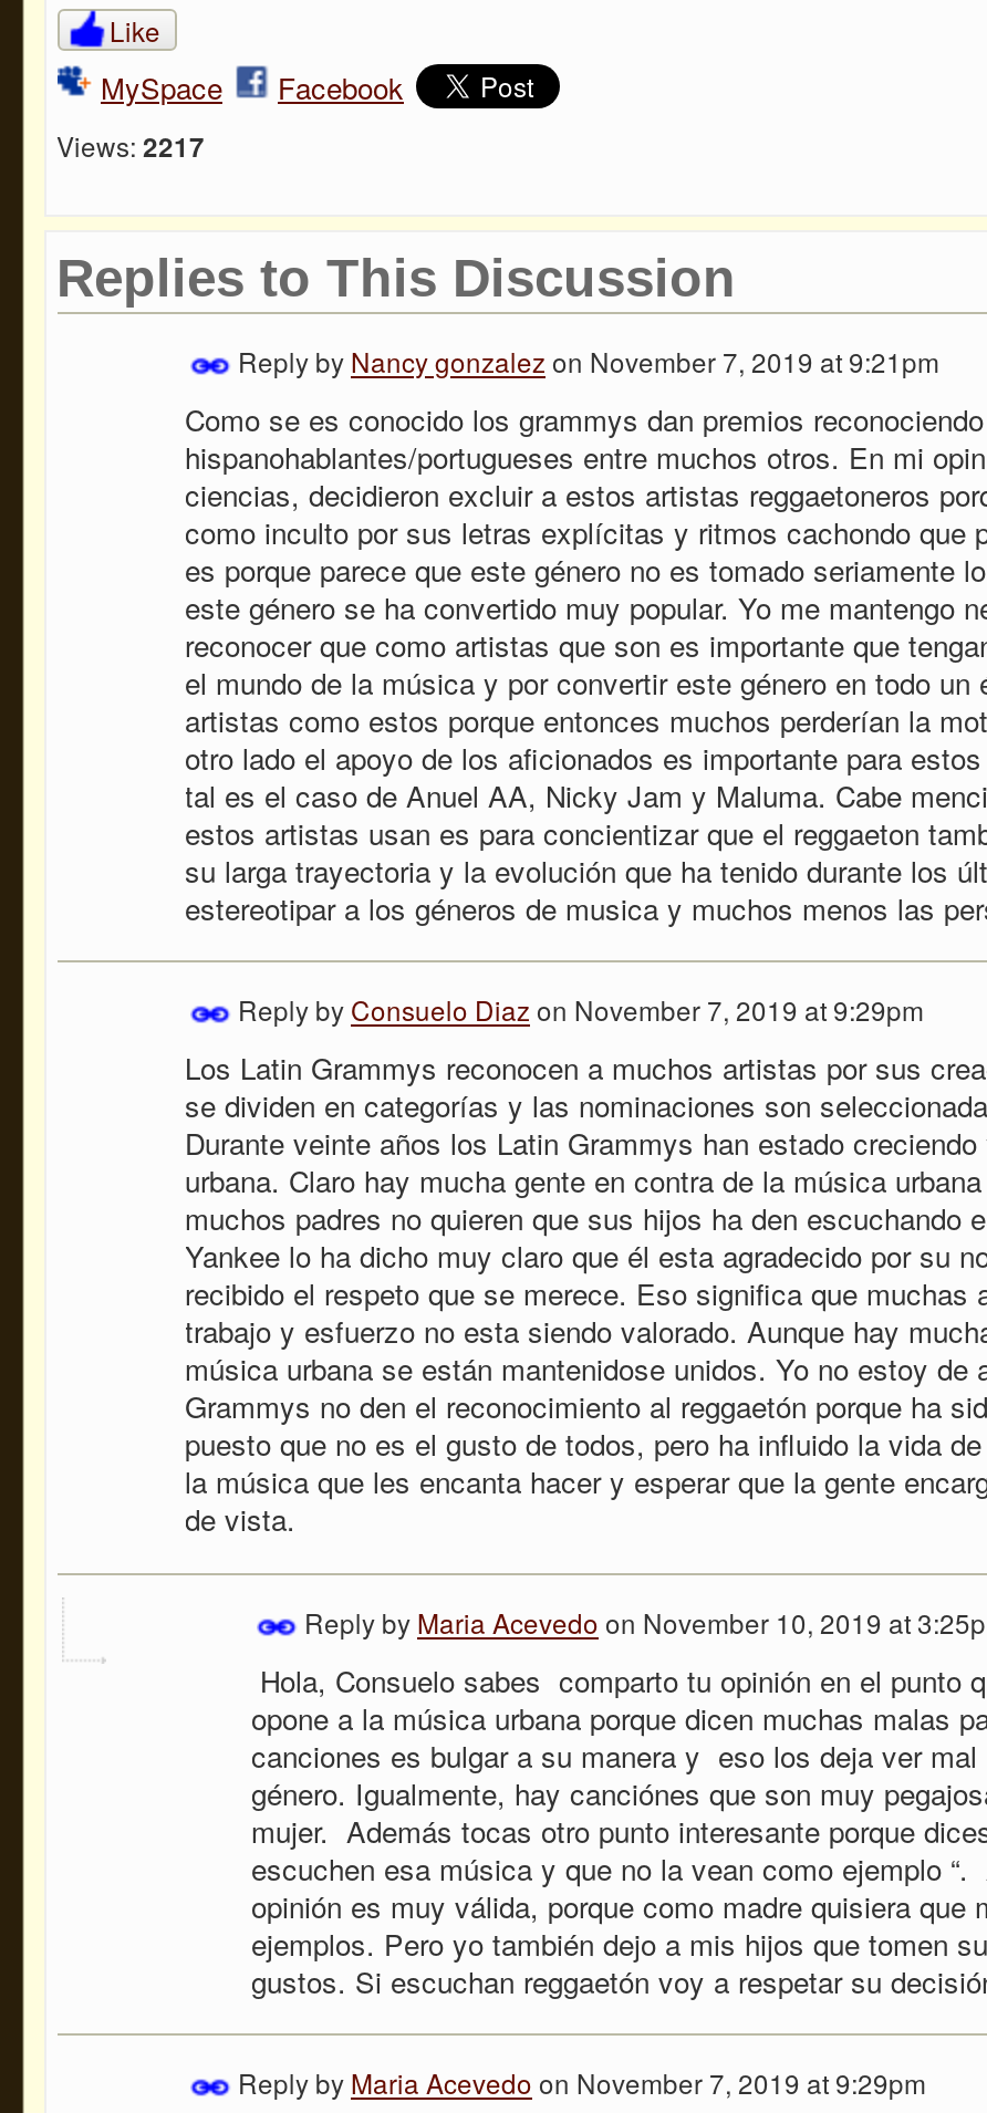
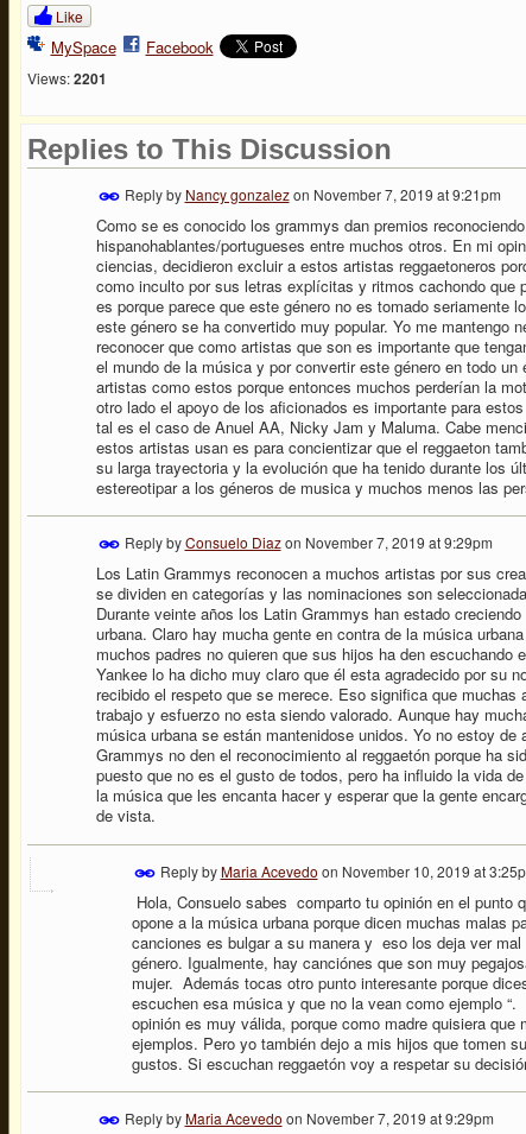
- Views: 2217
+ Views: 2201
